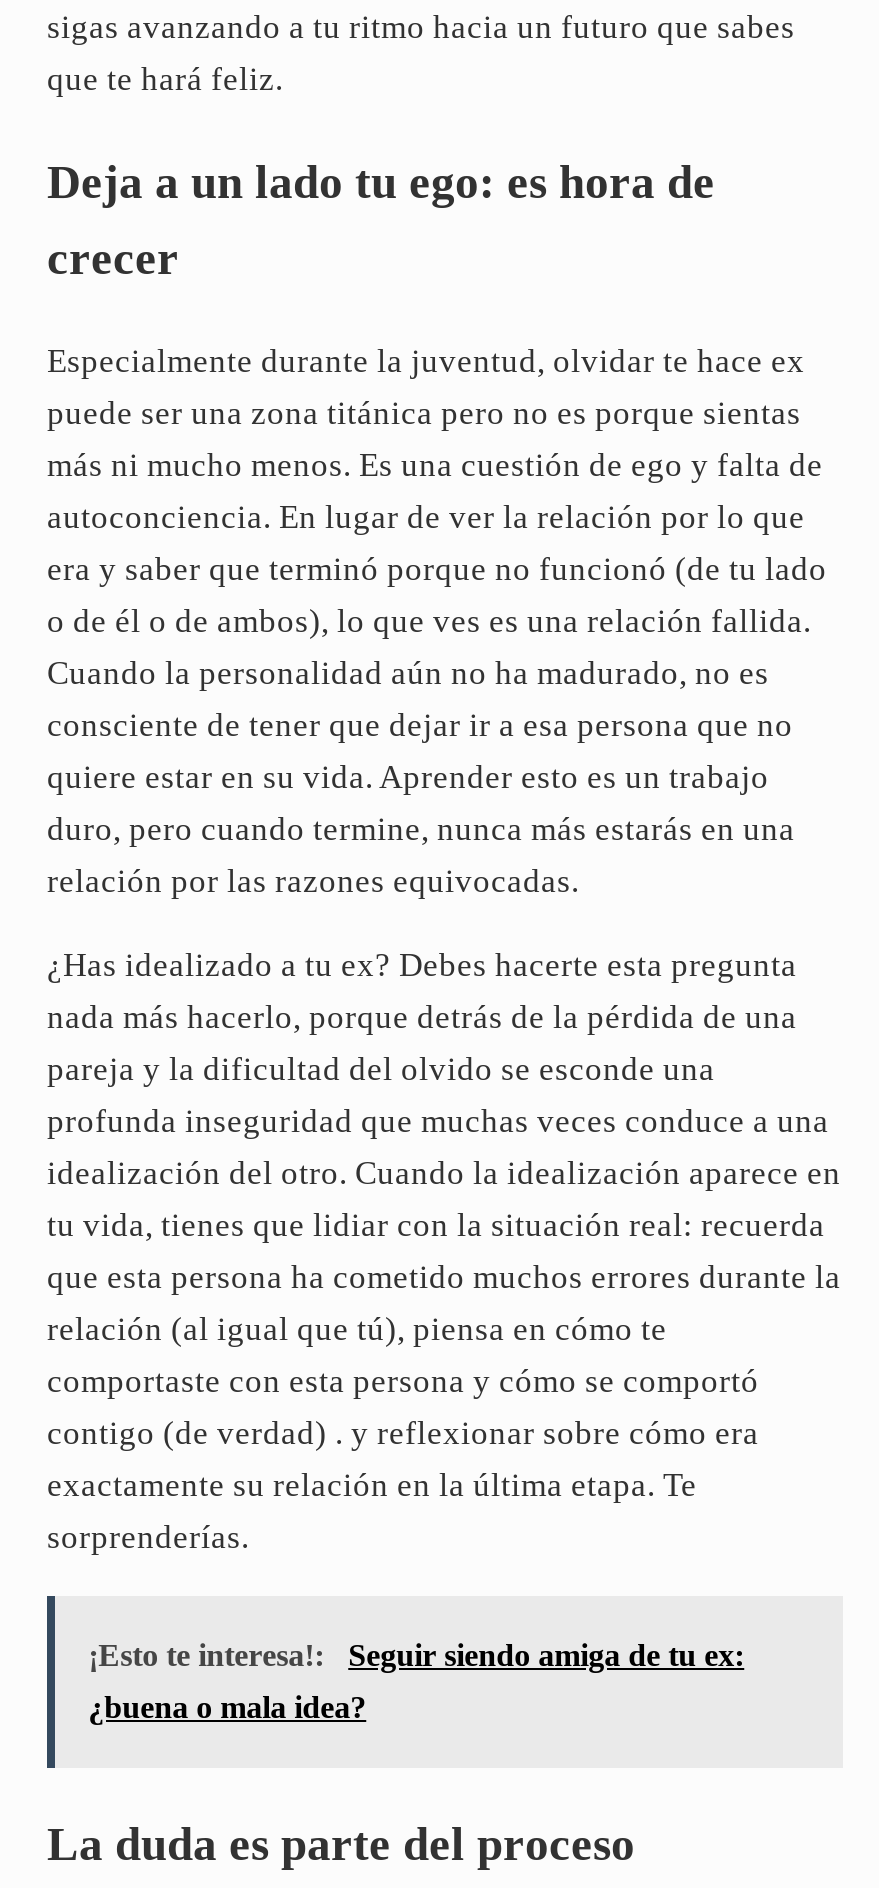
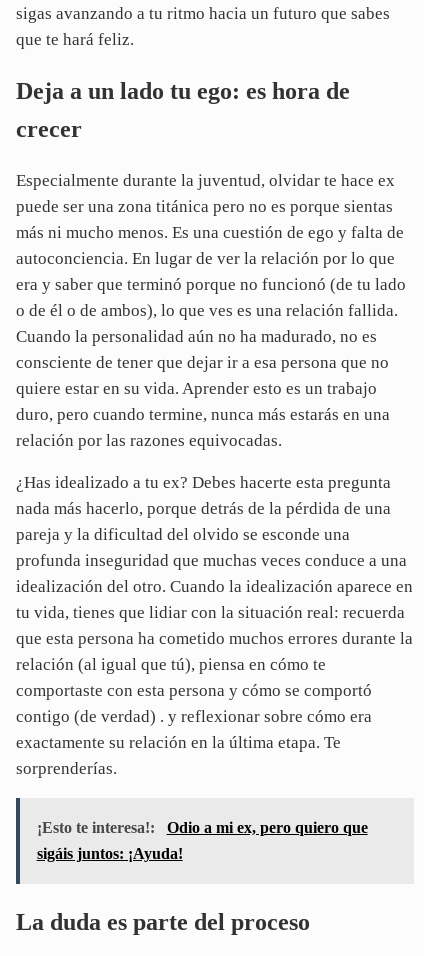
- ¡Esto te interesa!: Seguir siendo amiga de tu ex:
+ ¡Esto te interesa!: Odio a mi ex, pero quiero que

- ¿buena o mala idea?
+ sigáis juntos: ¡Ayuda!
